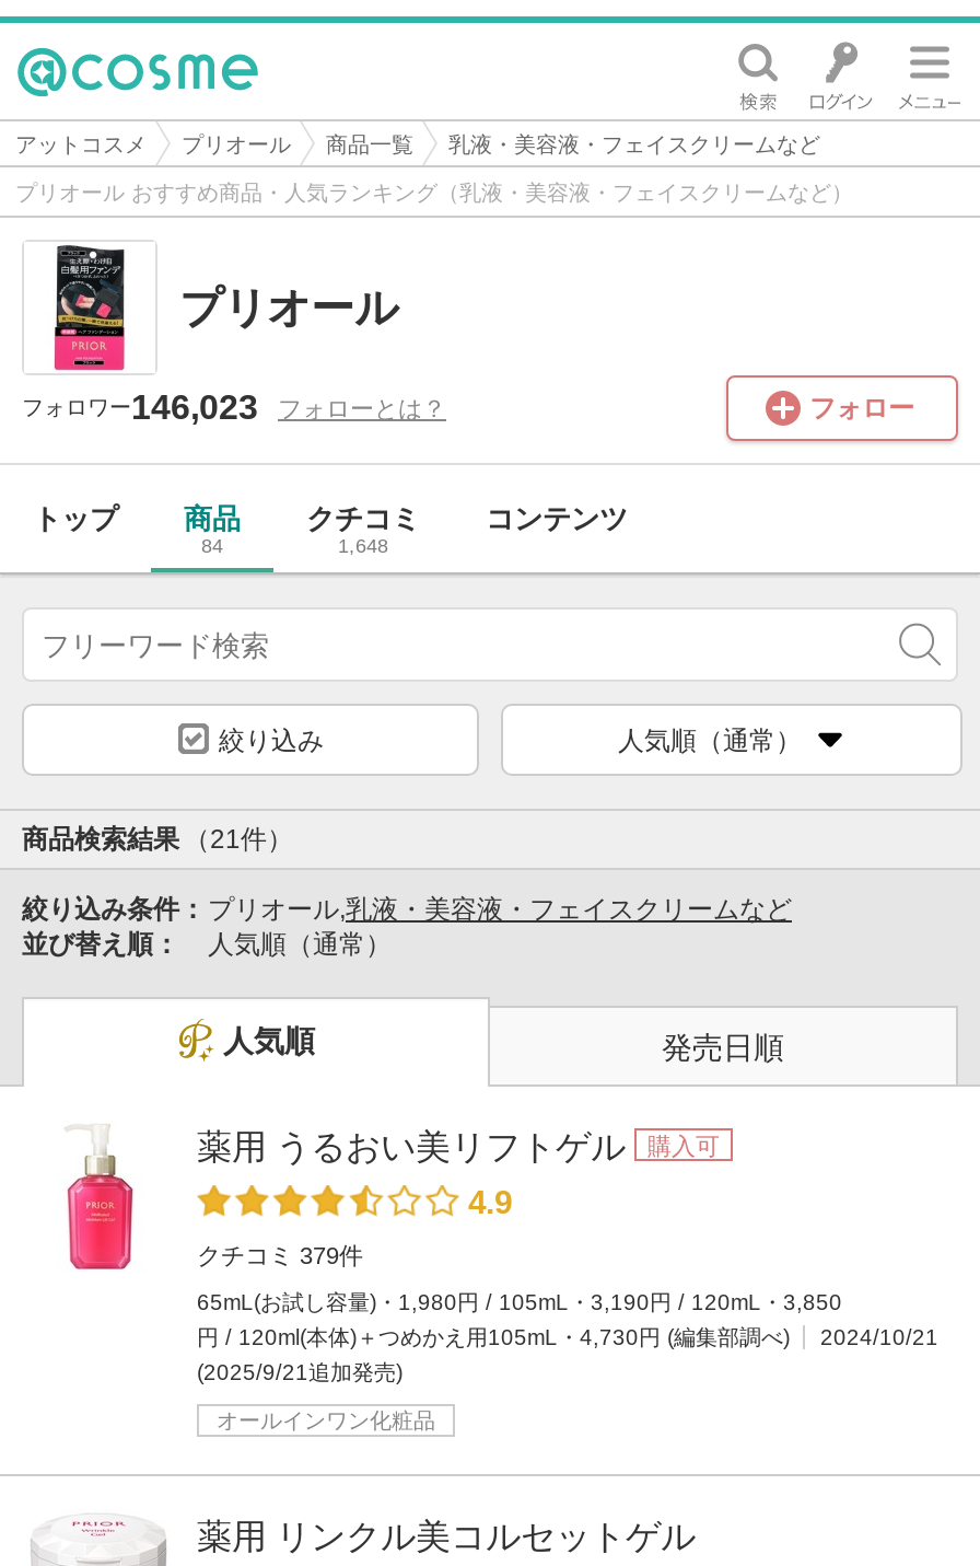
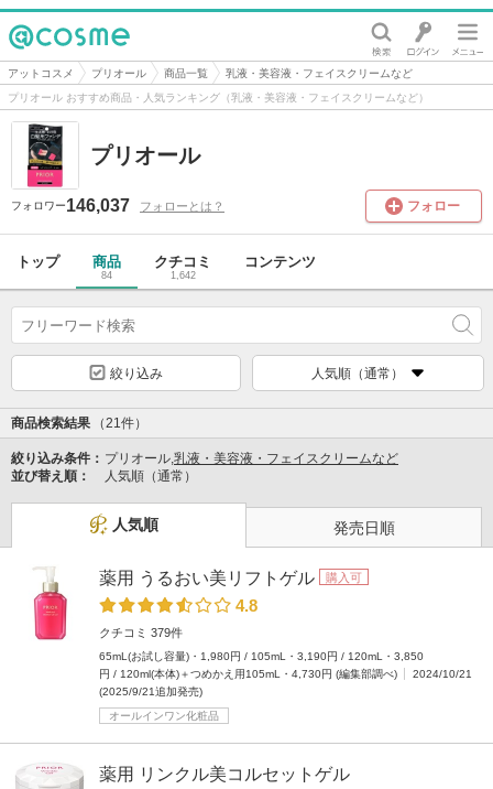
- フォロワー146,023 フォローとは？
+ フォロワー146,037 フォローとは？

- 1,648
+ 1,642

- 4.9
+ 4.8
